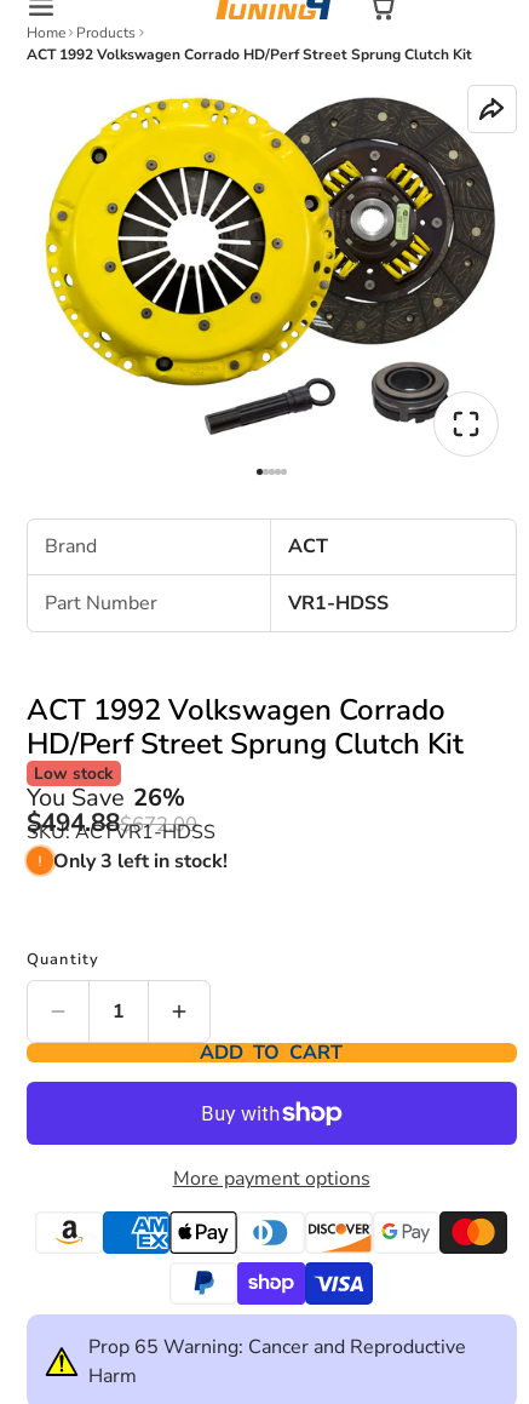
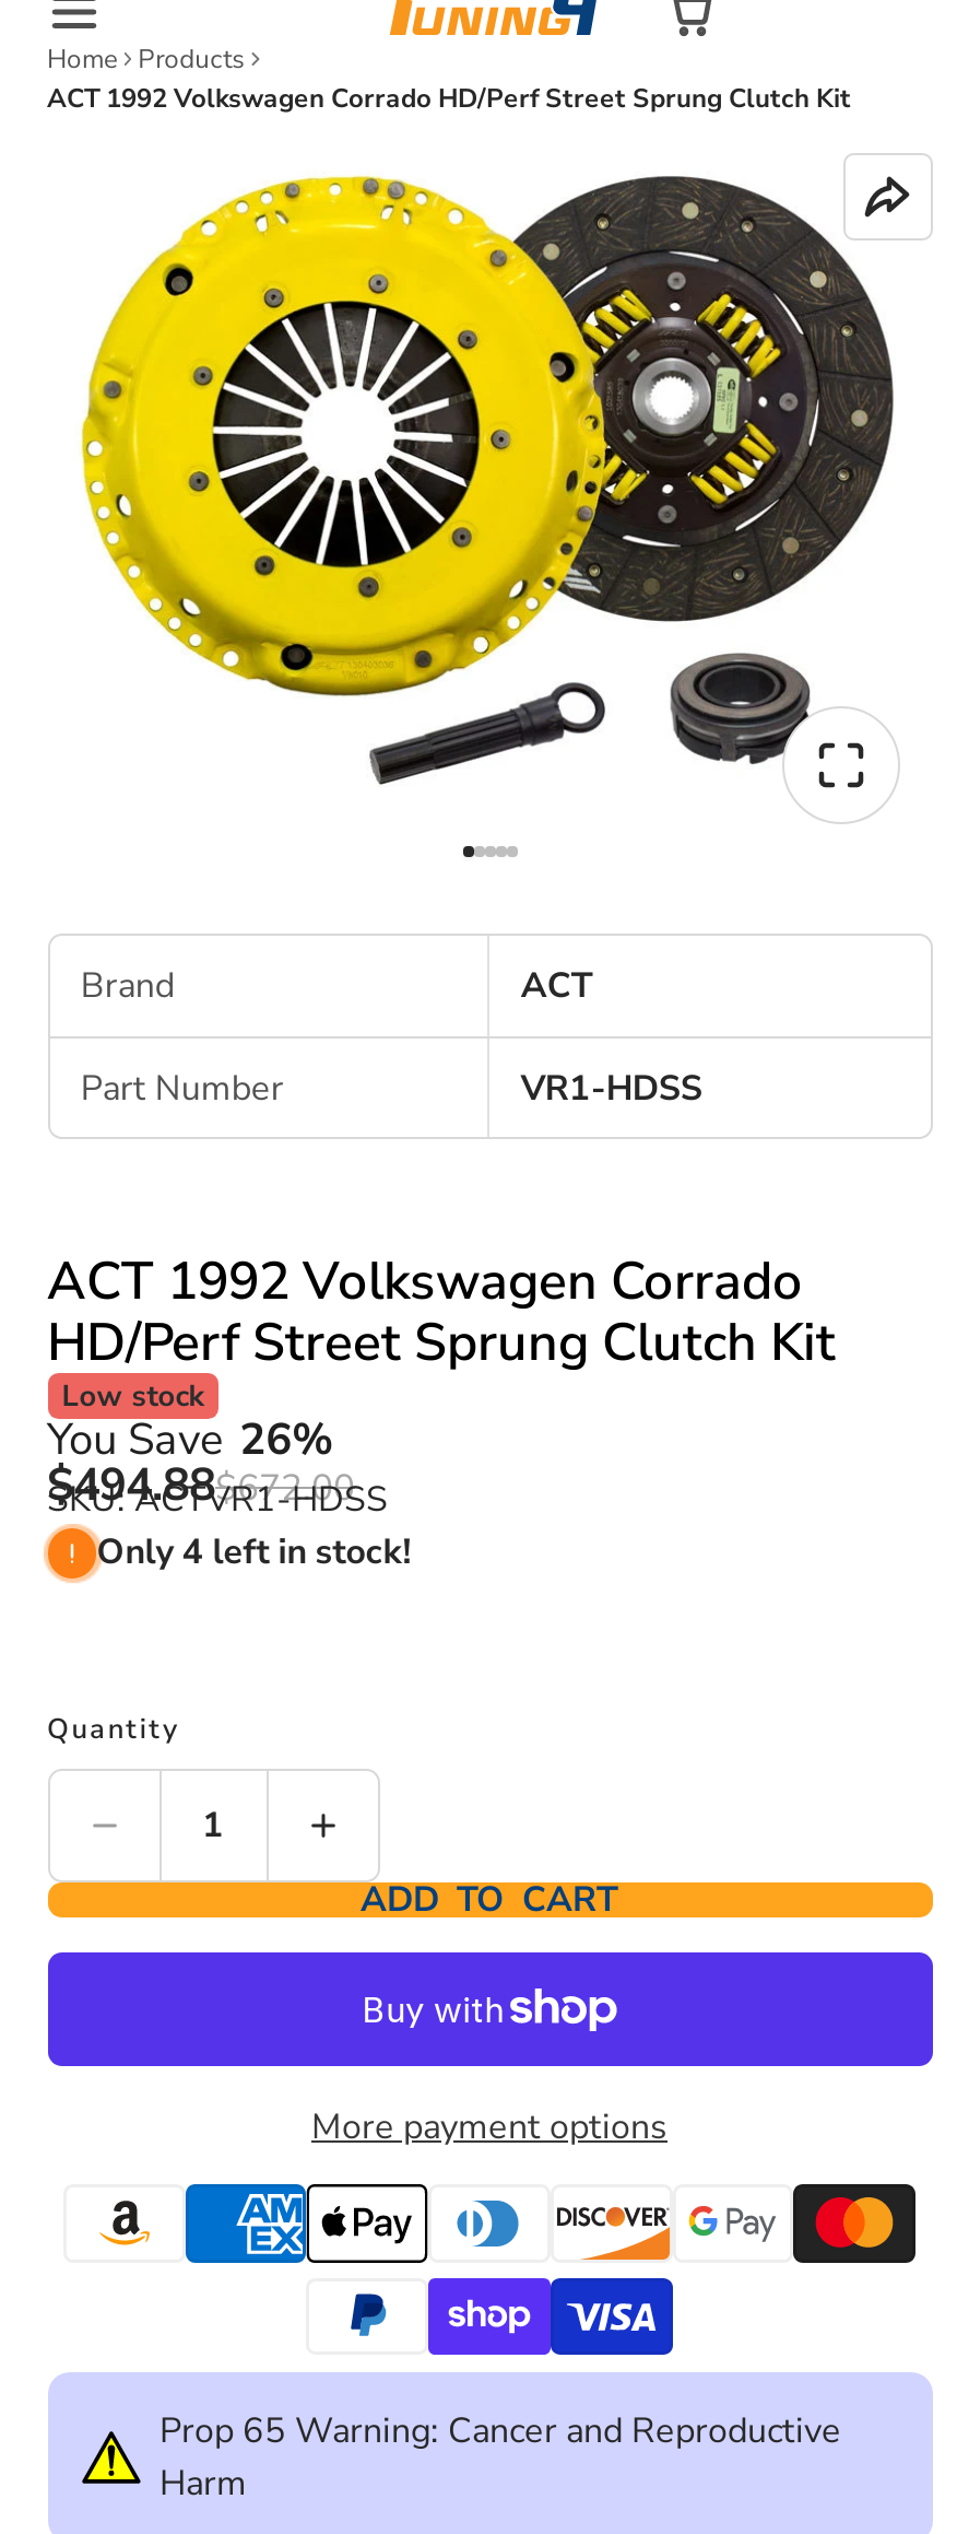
- Only 3 left in stock!
+ Only 4 left in stock!
